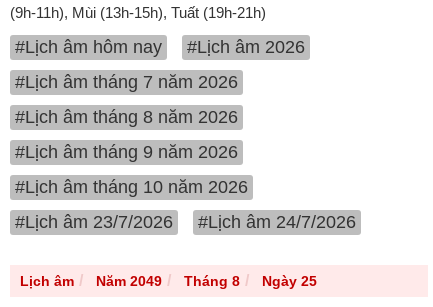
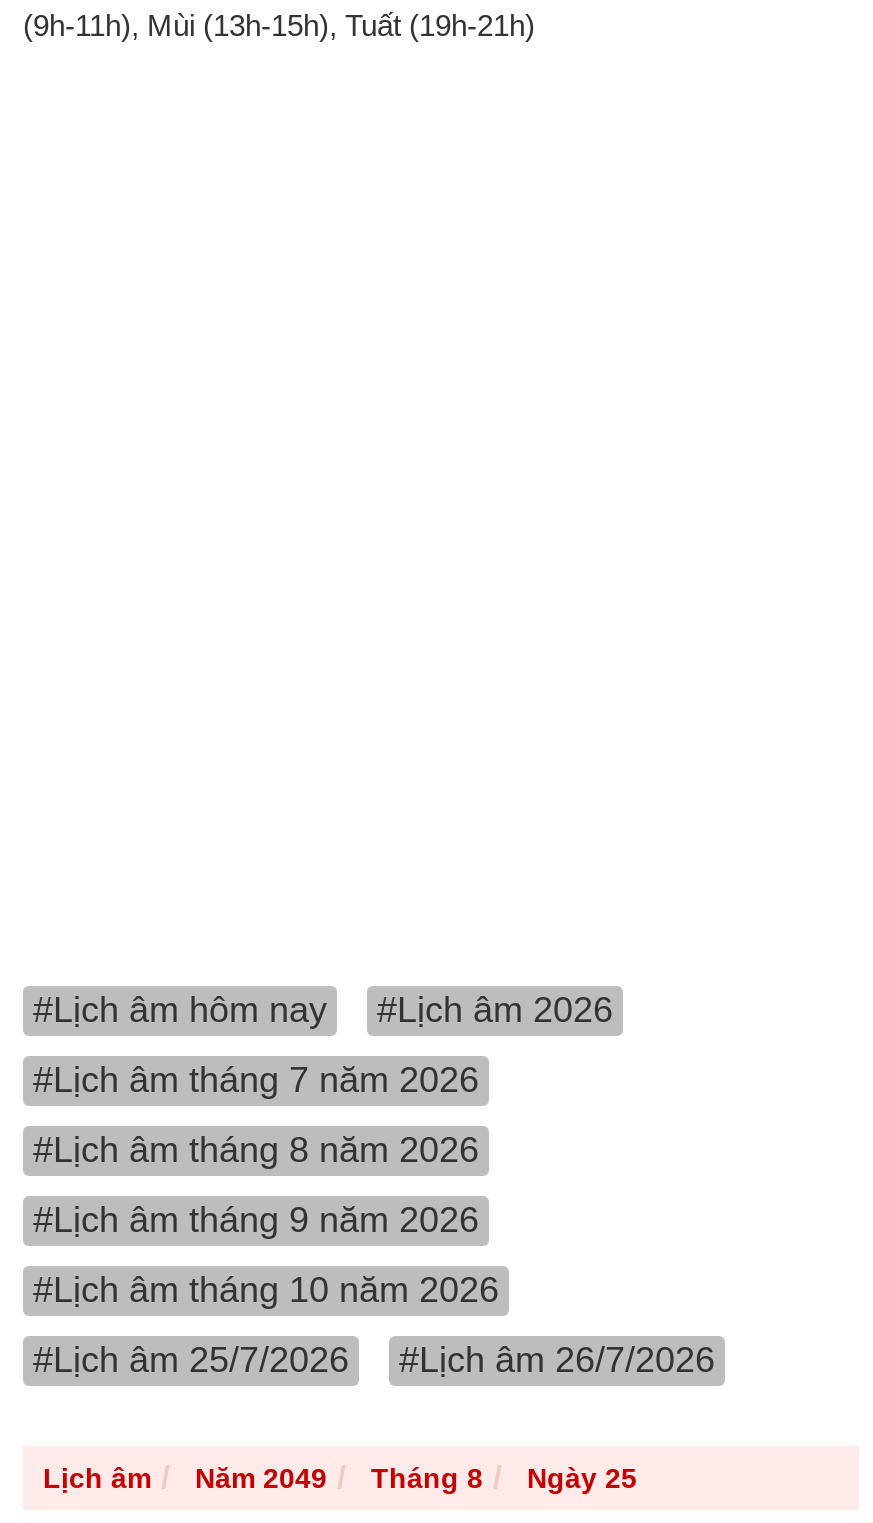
- #Lịch âm 23/7/2026
+ #Lịch âm 25/7/2026

- #Lịch âm 24/7/2026
+ #Lịch âm 26/7/2026
